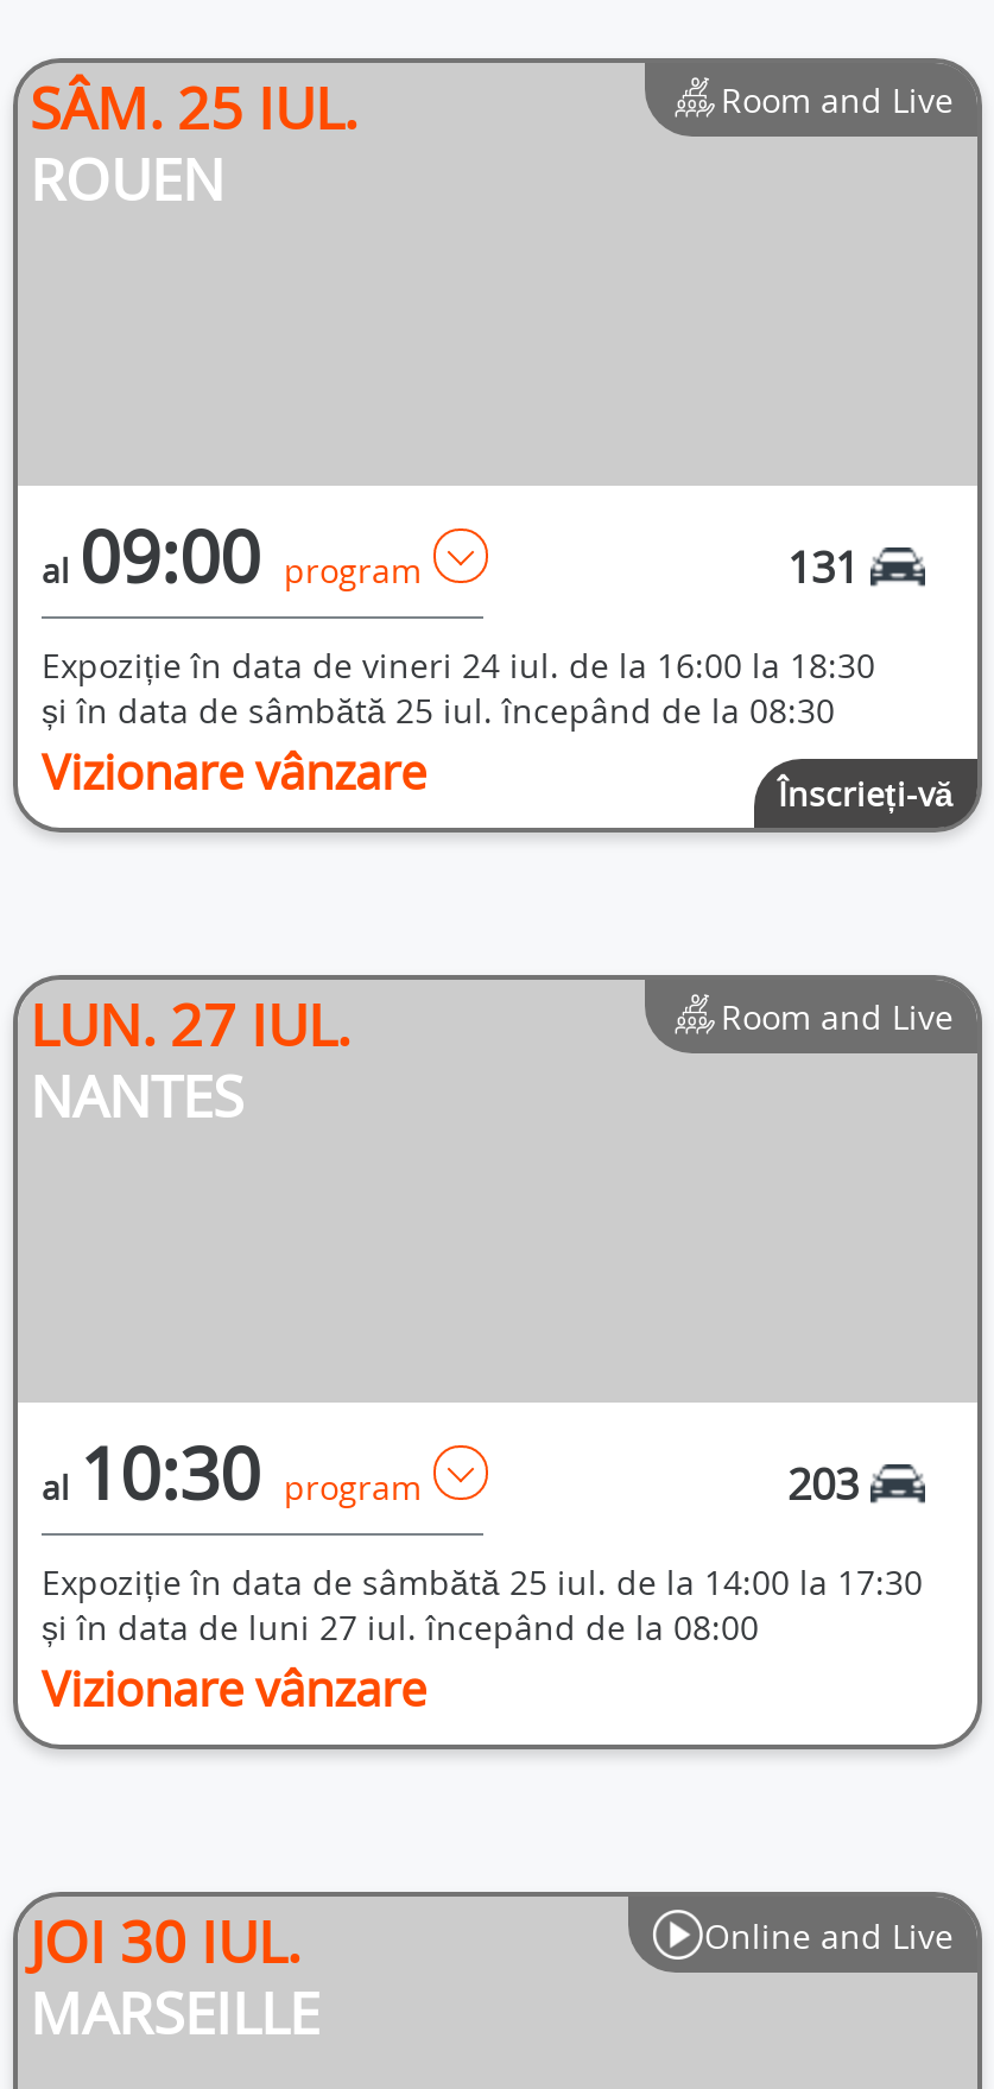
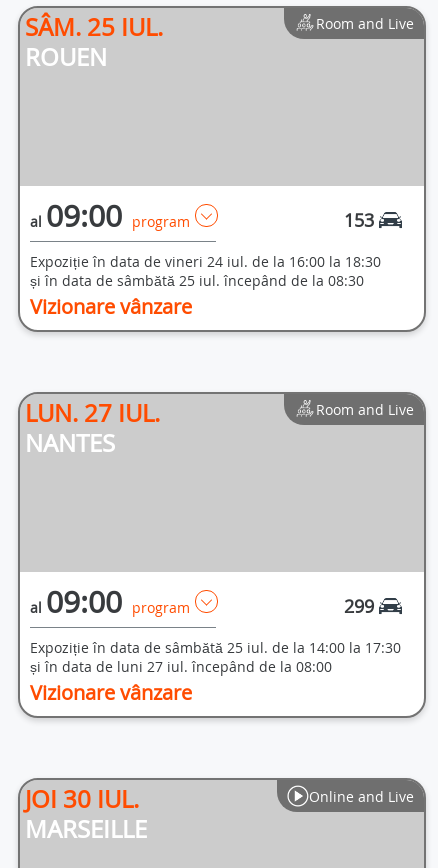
- 131
+ 153

- Înscrieți-vă

- al 10:30 program
+ al 09:00 program

- 203
+ 299
